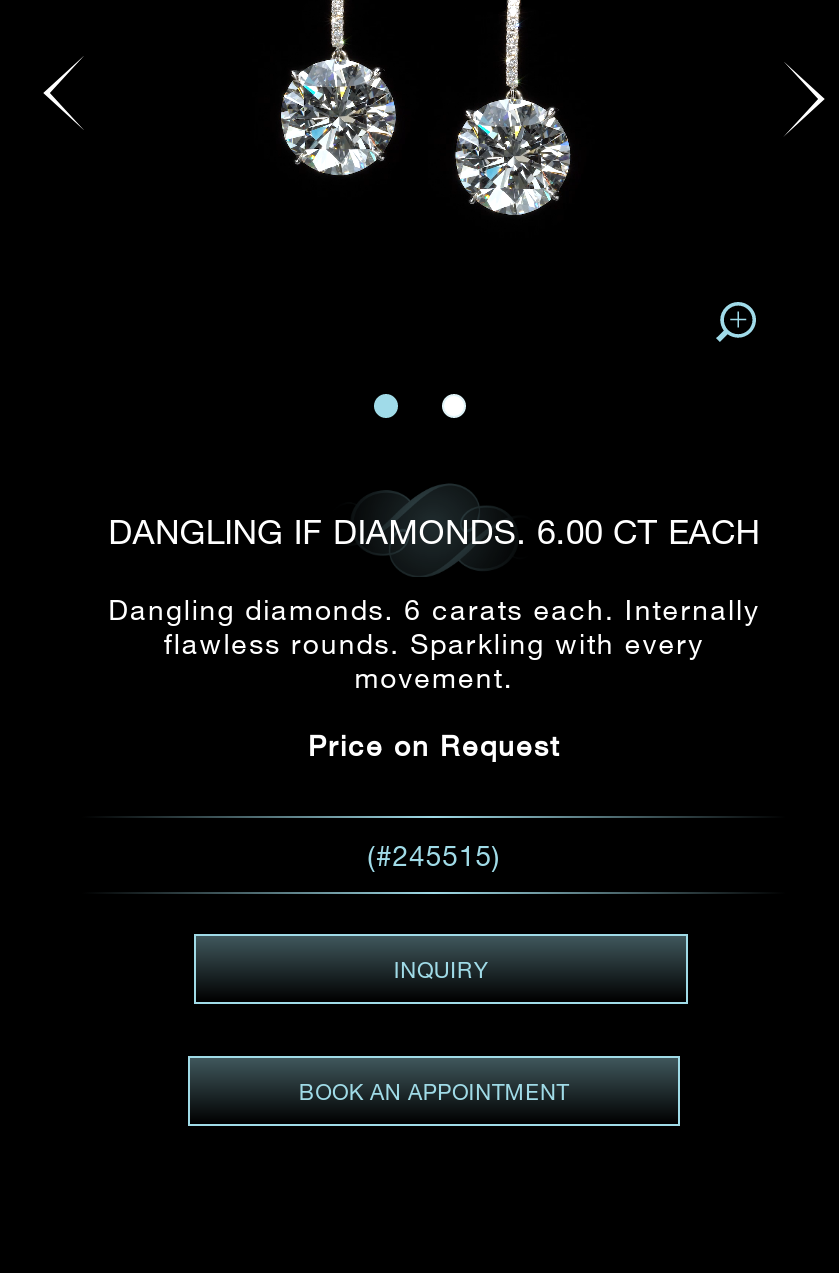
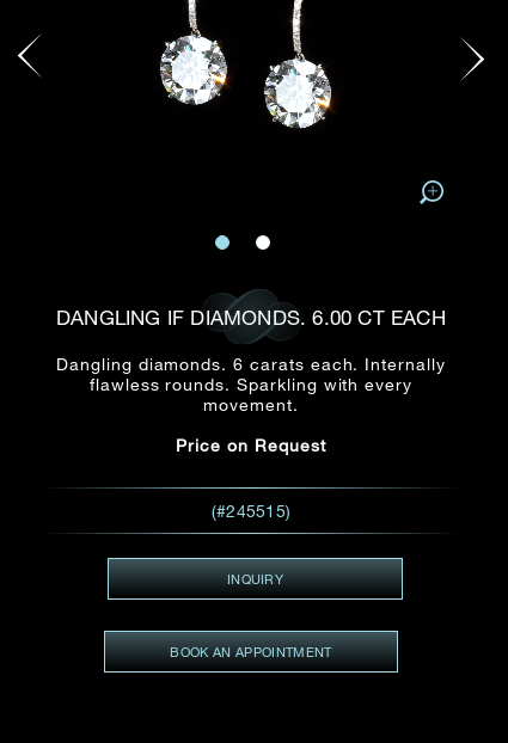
- [image]
+ [image]

- [image]
+ [image]
